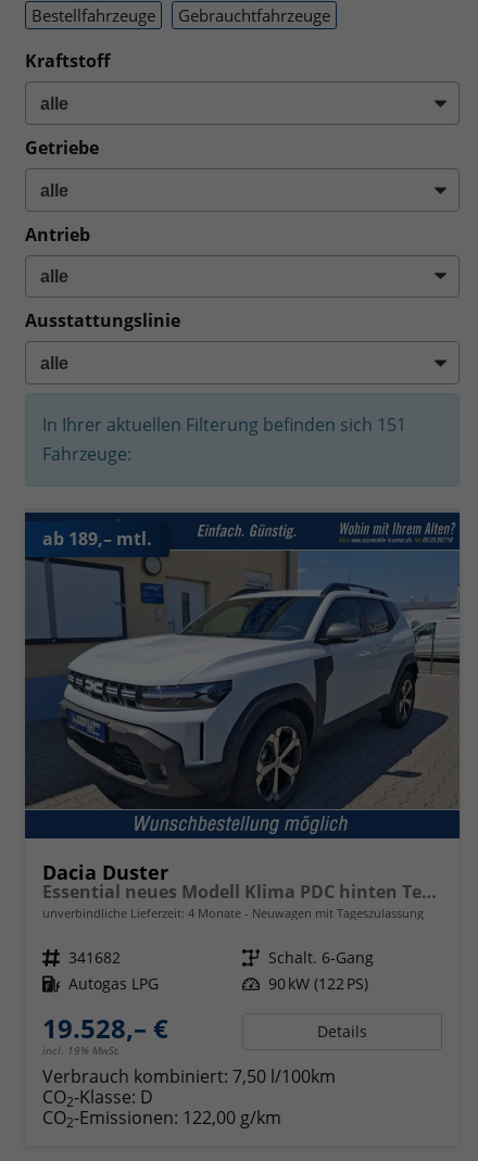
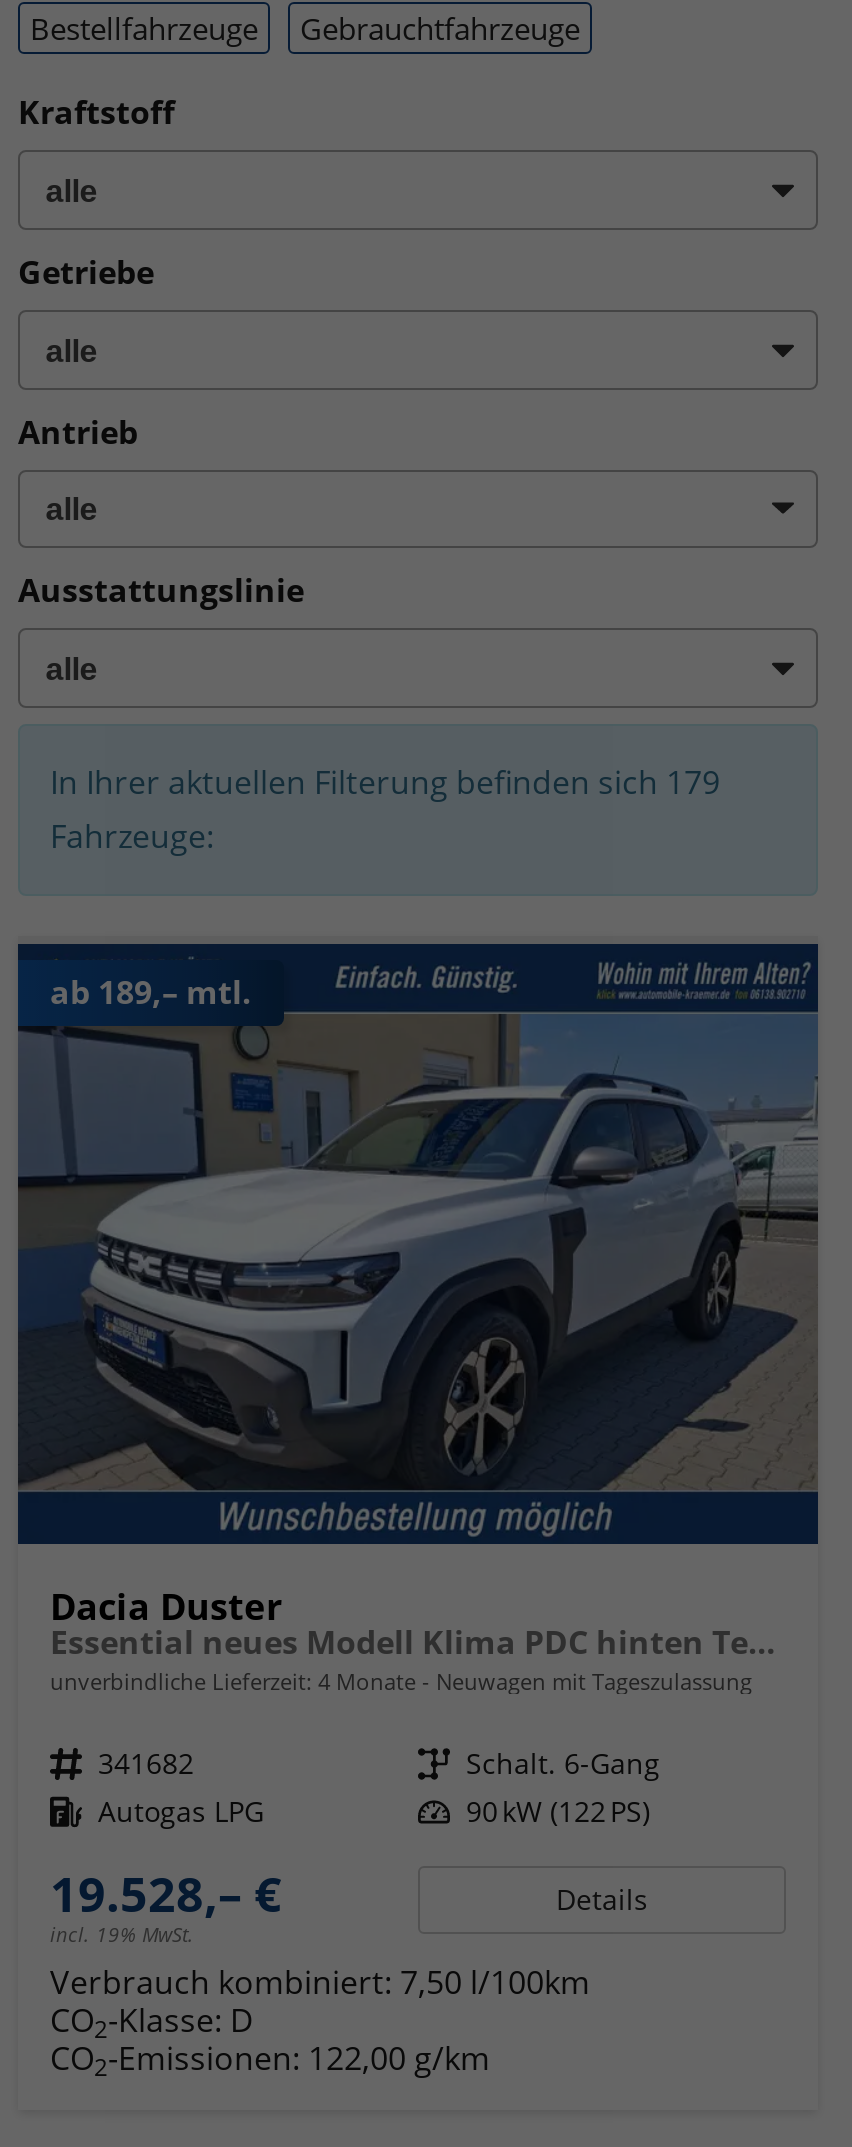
- In Ihrer aktuellen Filterung befinden sich 151
+ In Ihrer aktuellen Filterung befinden sich 179
